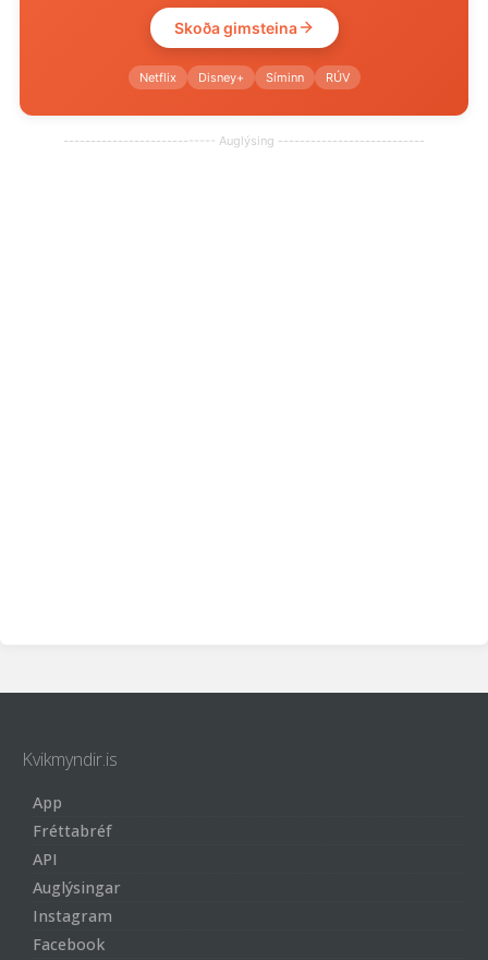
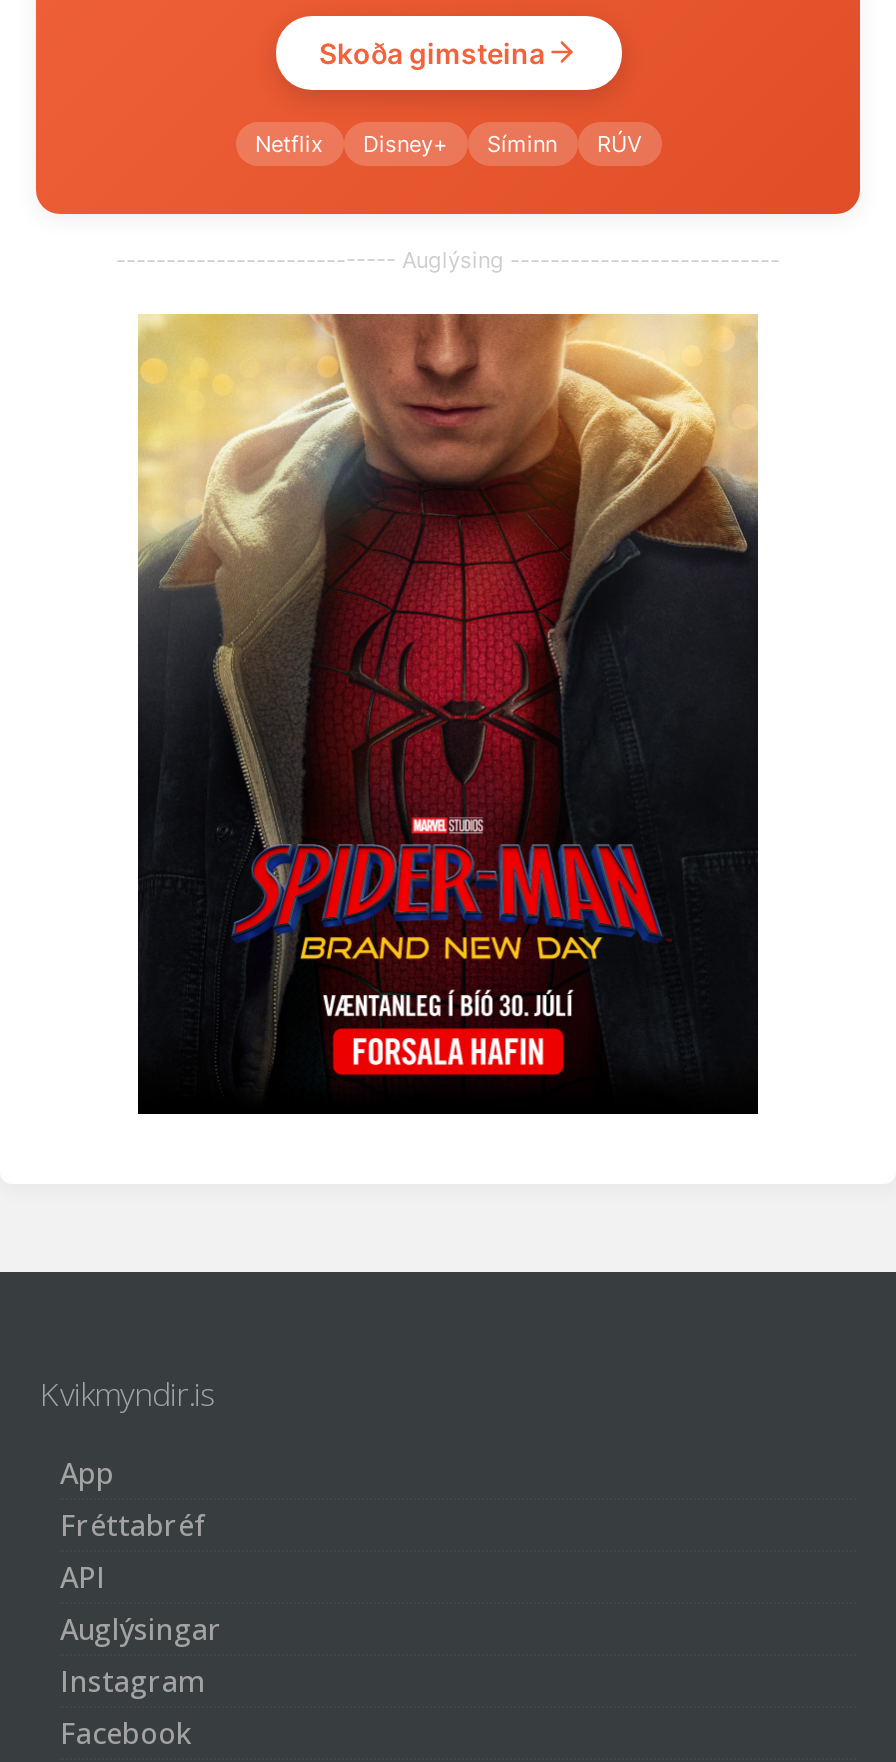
+ [image]
